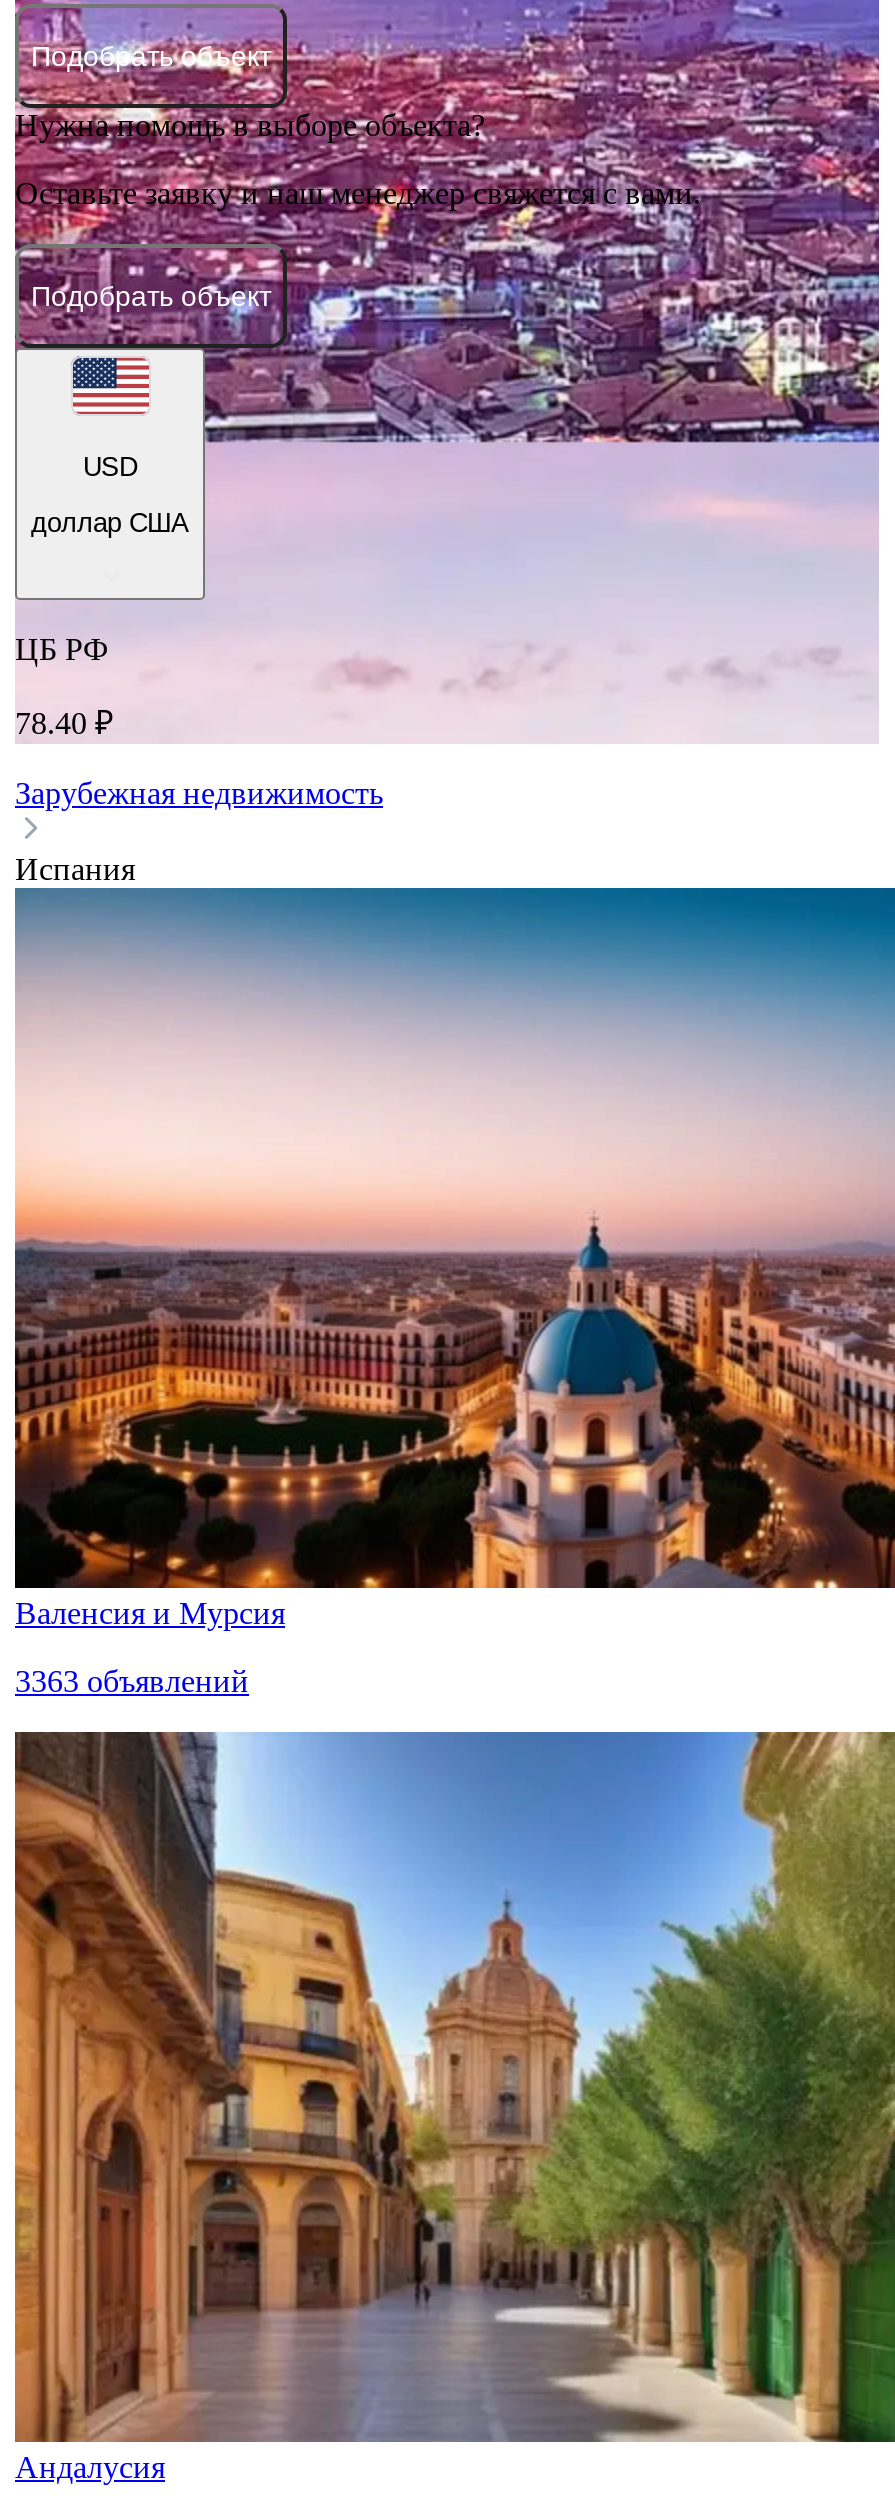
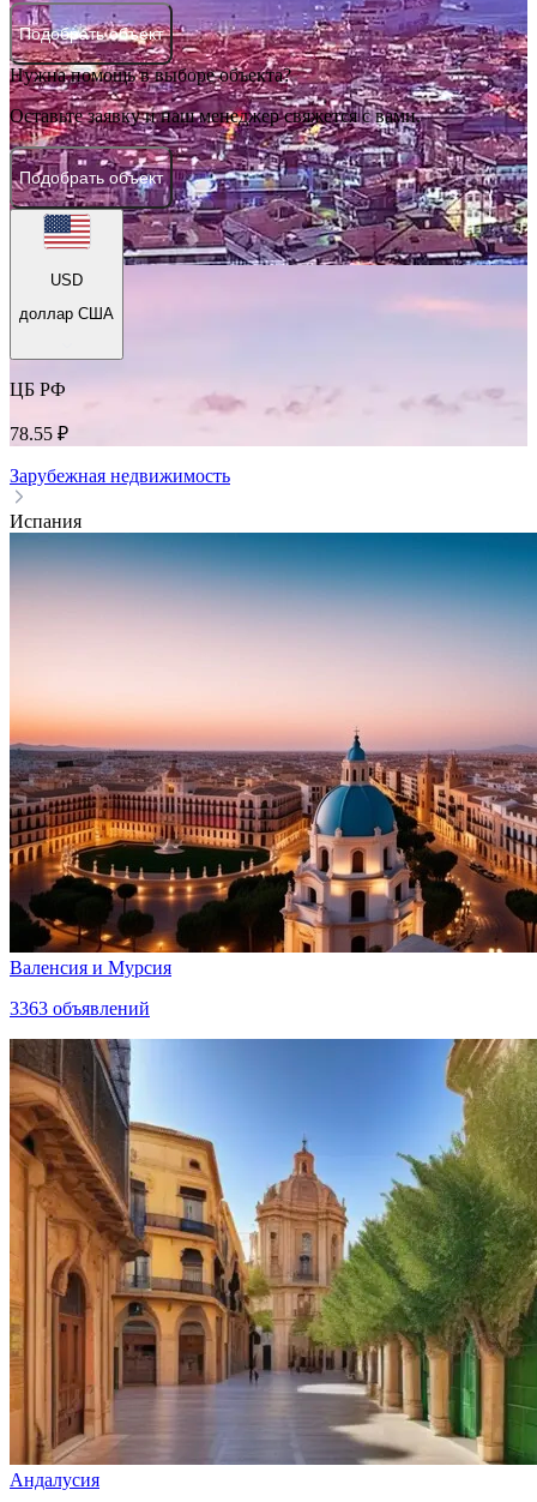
- 78.40 ₽
+ 78.55 ₽
